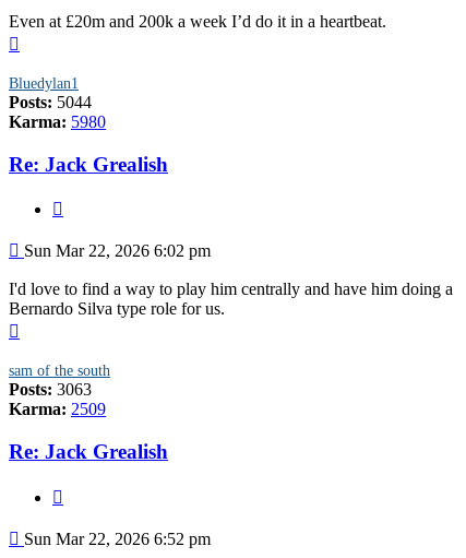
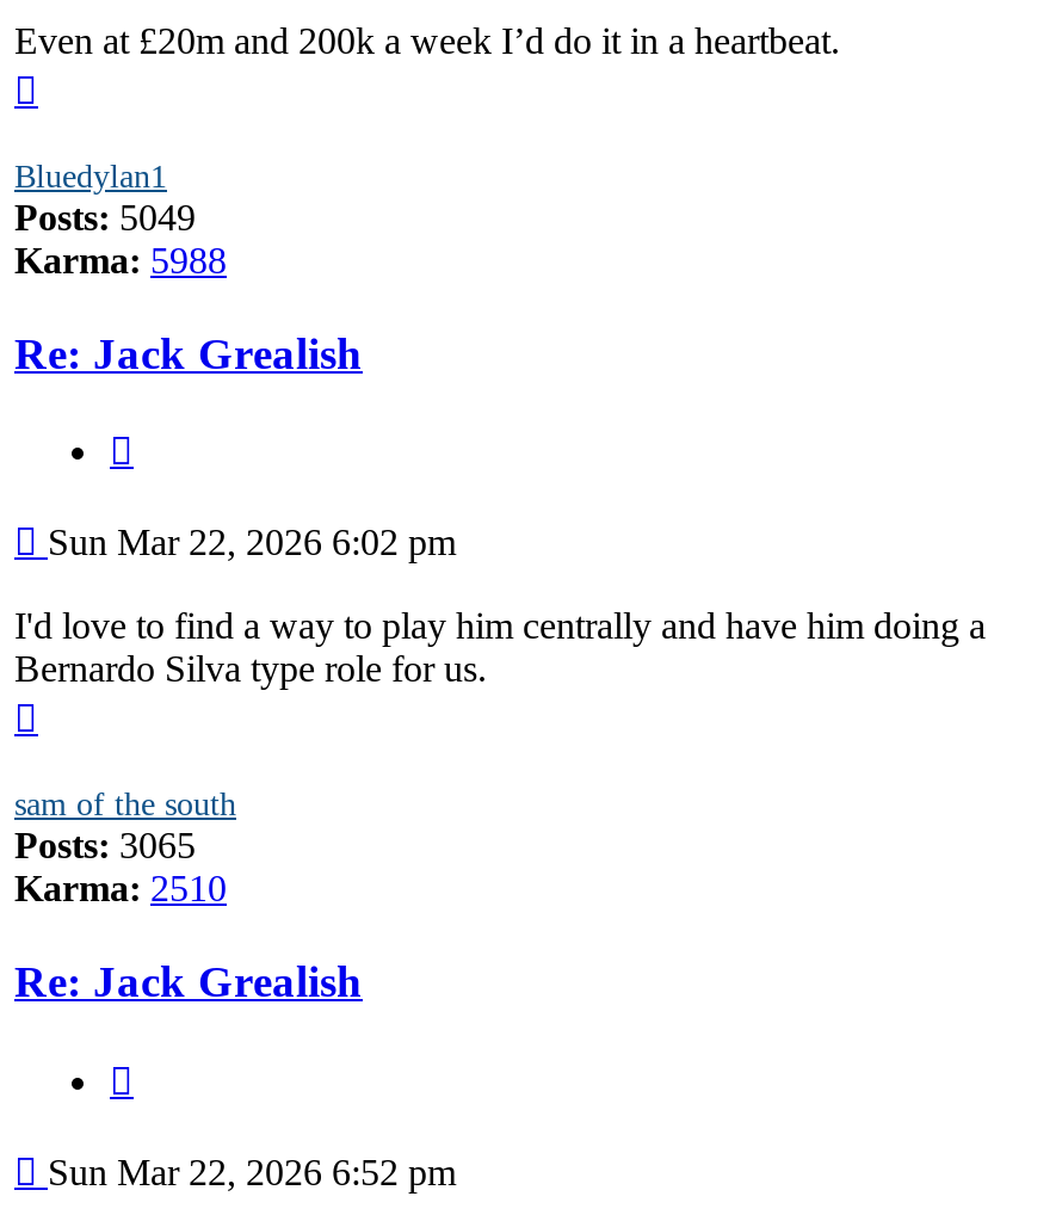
- Posts: 5044
+ Posts: 5049

- Karma: 5980
+ Karma: 5988

- Posts: 3063
+ Posts: 3065

- Karma: 2509
+ Karma: 2510
